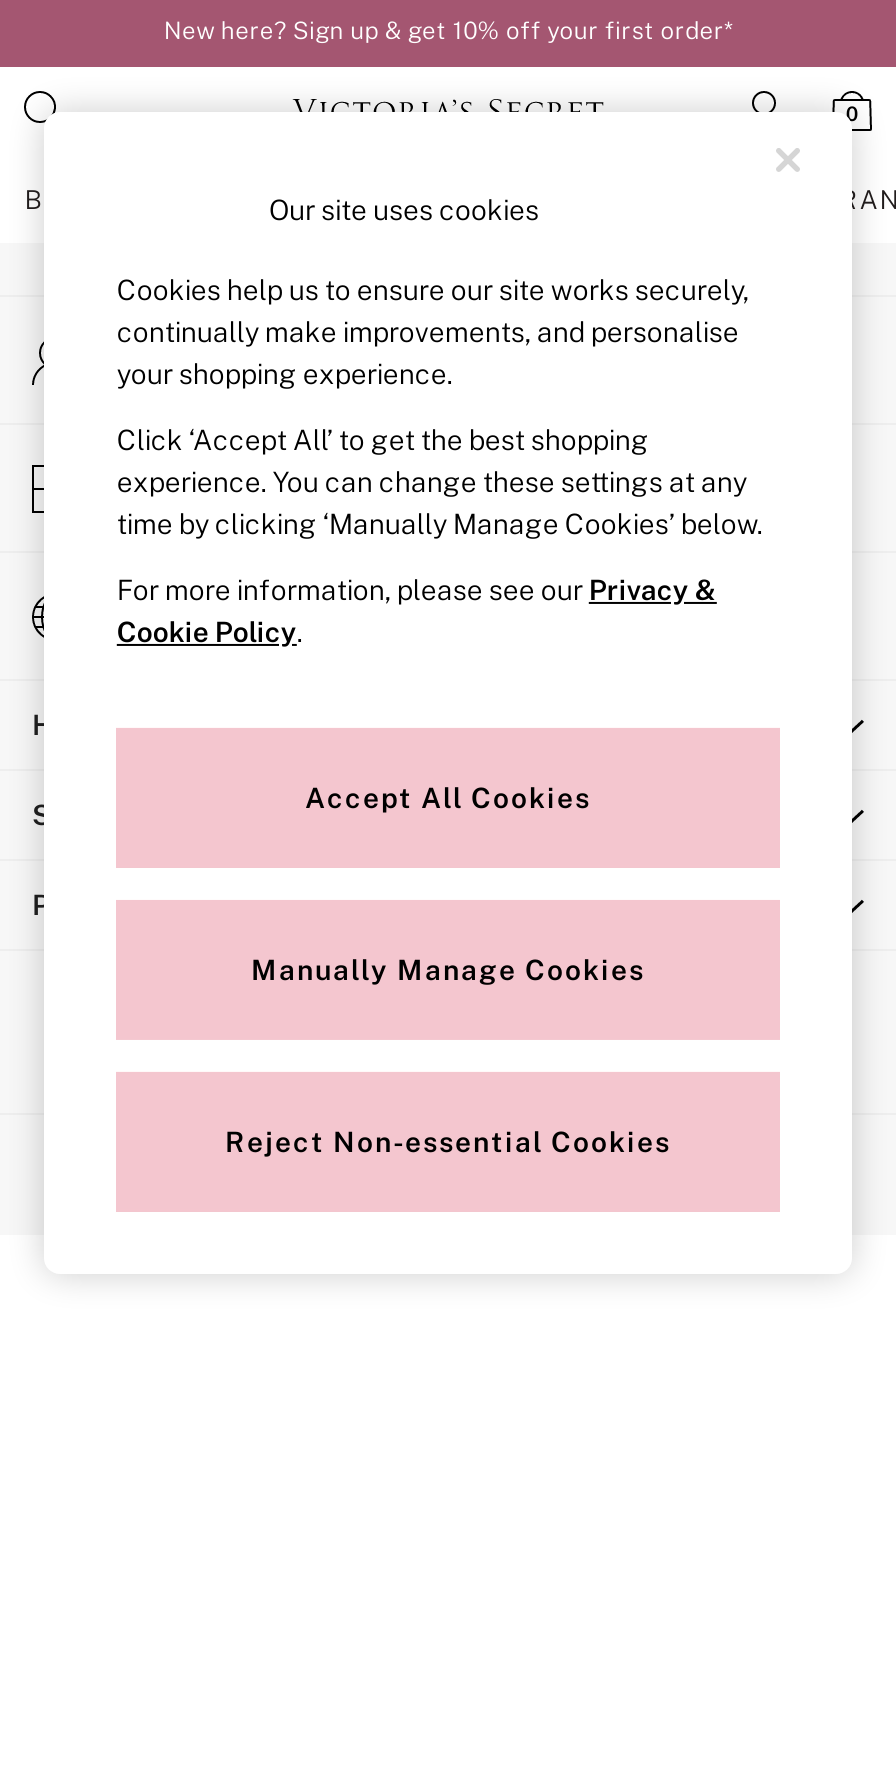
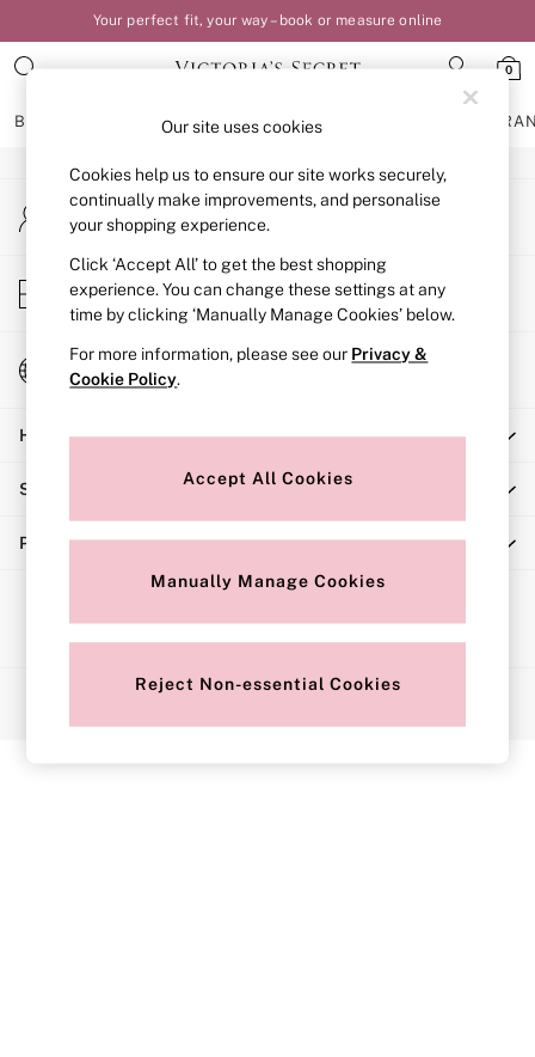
- New here? Sign up & get 10% off your first order*
+ Your perfect fit, your way – book or measure online
